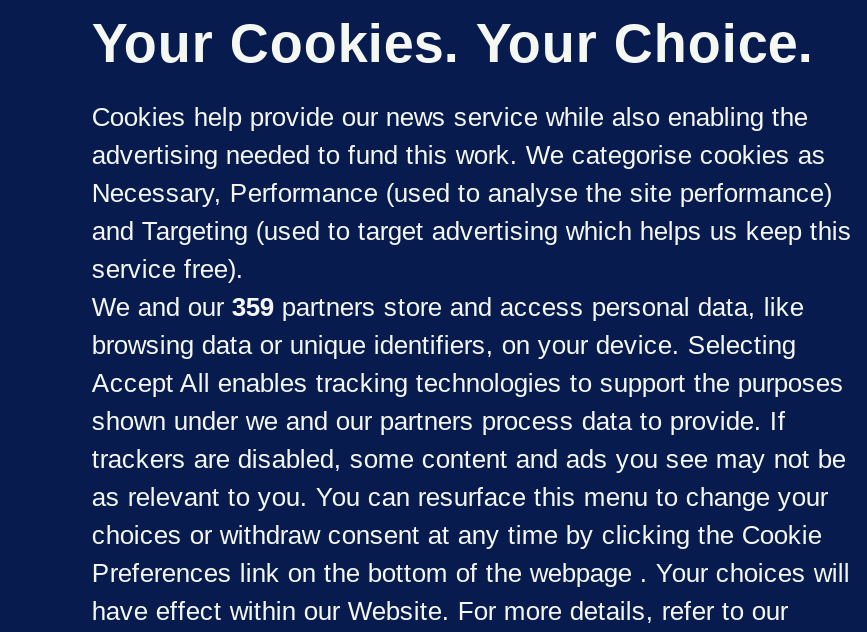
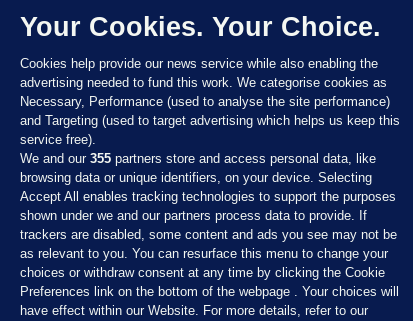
- We and our 359 partners store and access personal data, like
+ We and our 355 partners store and access personal data, like
